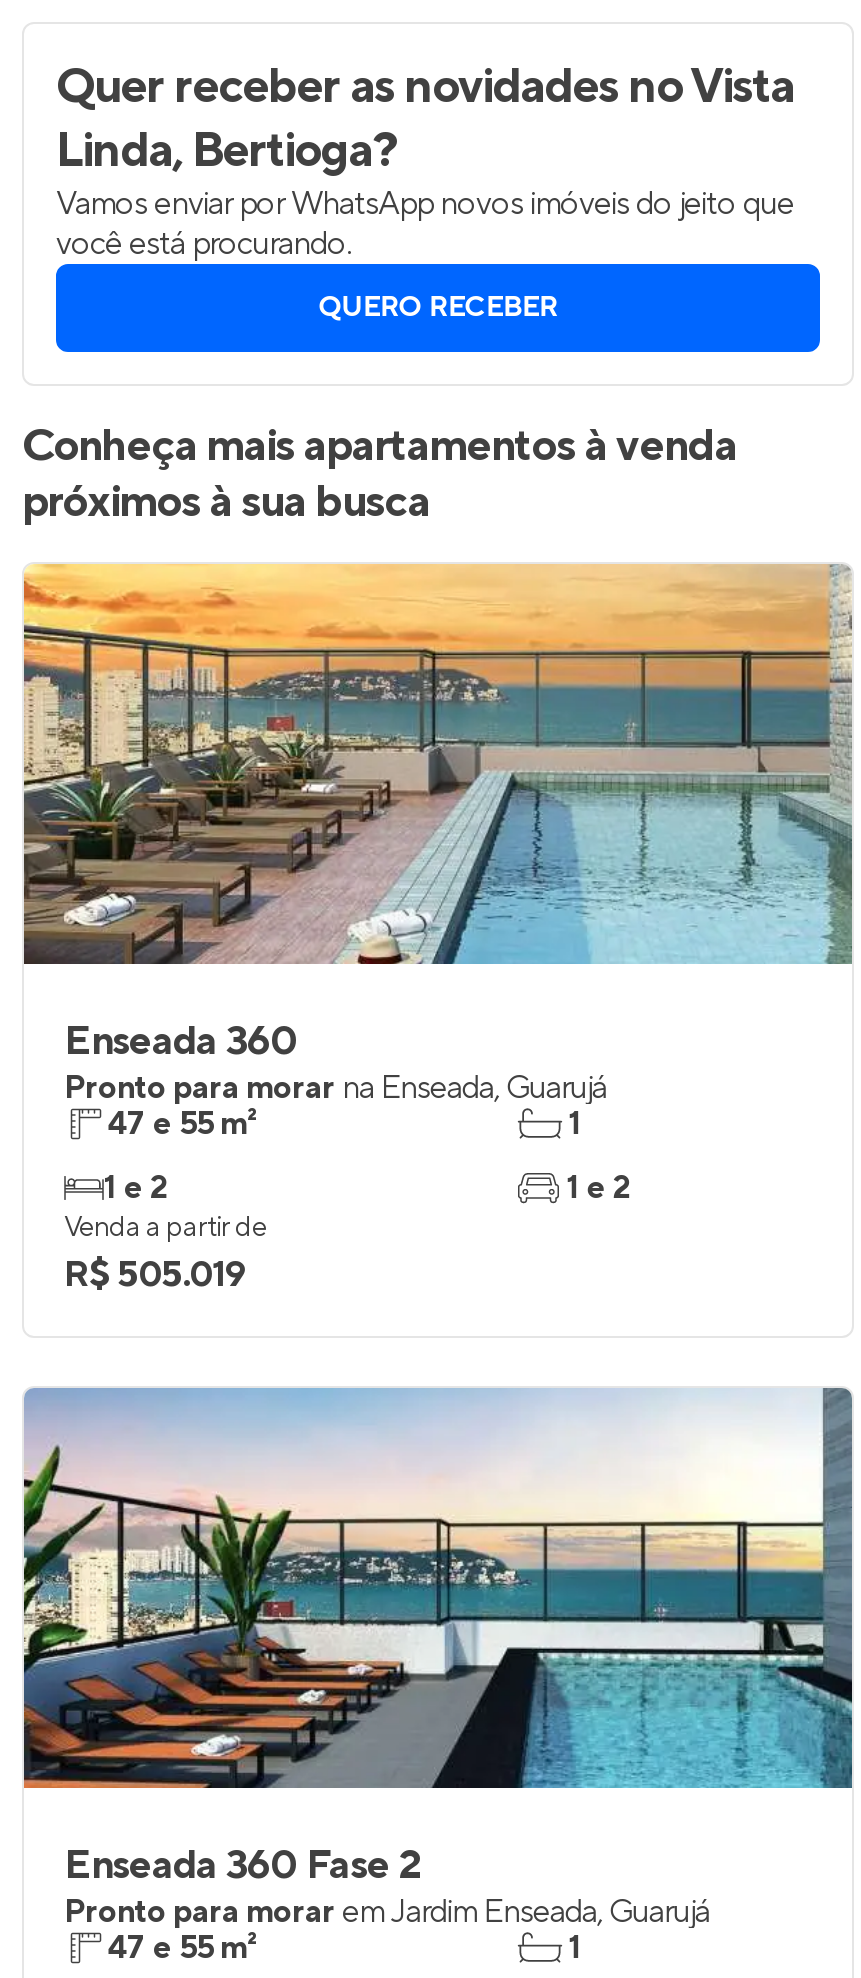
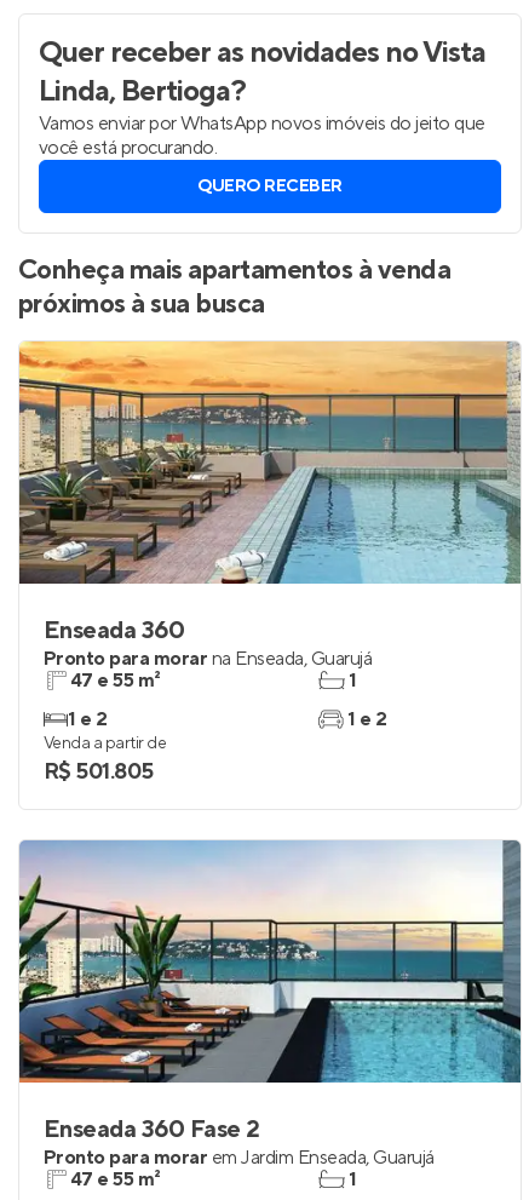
- R$ 505.019
+ R$ 501.805
